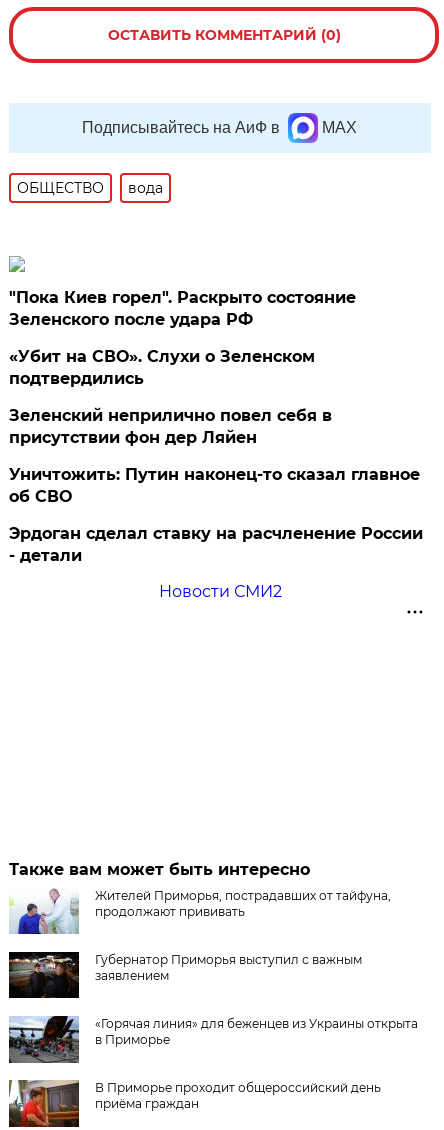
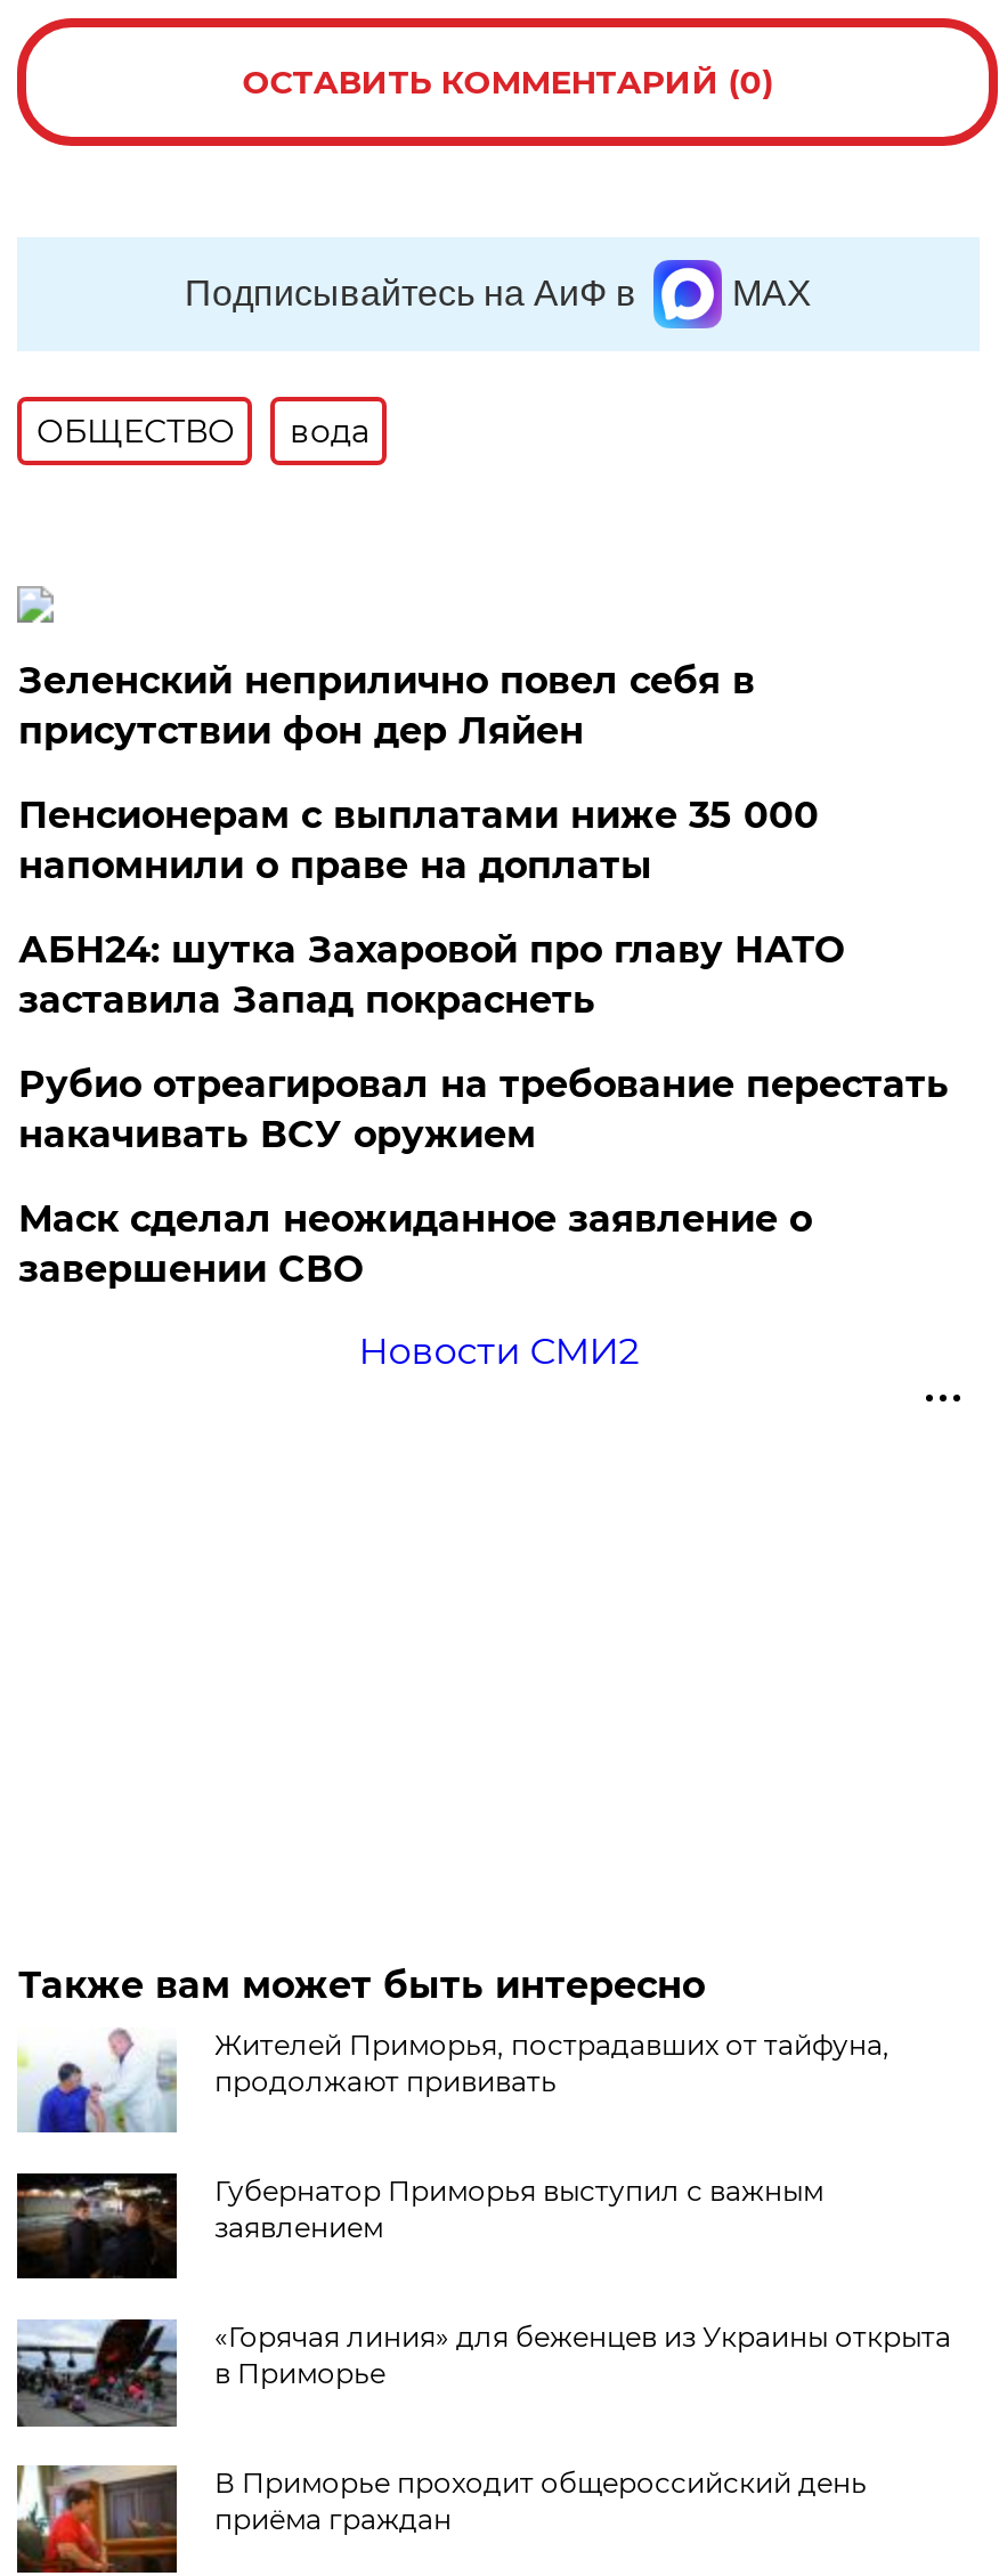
- "Пока Киев горел". Раскрыто состояние
- Зеленского после удара РФ
- «Убит на СВО». Слухи о Зеленском
- подтвердились

moved up: Зеленский неприлично повел cебя в | присутствии фон дер Ляйен

- Уничтожить: Путин наконец-то сказал главное
- об СВО
- Эрдоган сделал ставку на расчленение России
- - детали
+ Пенсионерам с выплатами ниже 35 000
+ напомнили о праве на доплаты
+ АБН24: шутка Захаровой про главу НАТО
+ заставила Запад покраснеть
+ Рубио отреагировал на требование перестать
+ накачивать ВСУ оружием
+ Маск сделал неожиданное заявление о
+ завершении СВО
